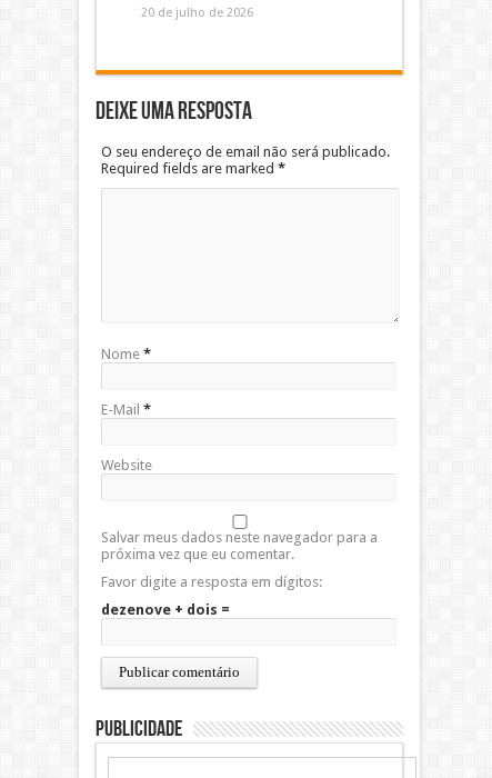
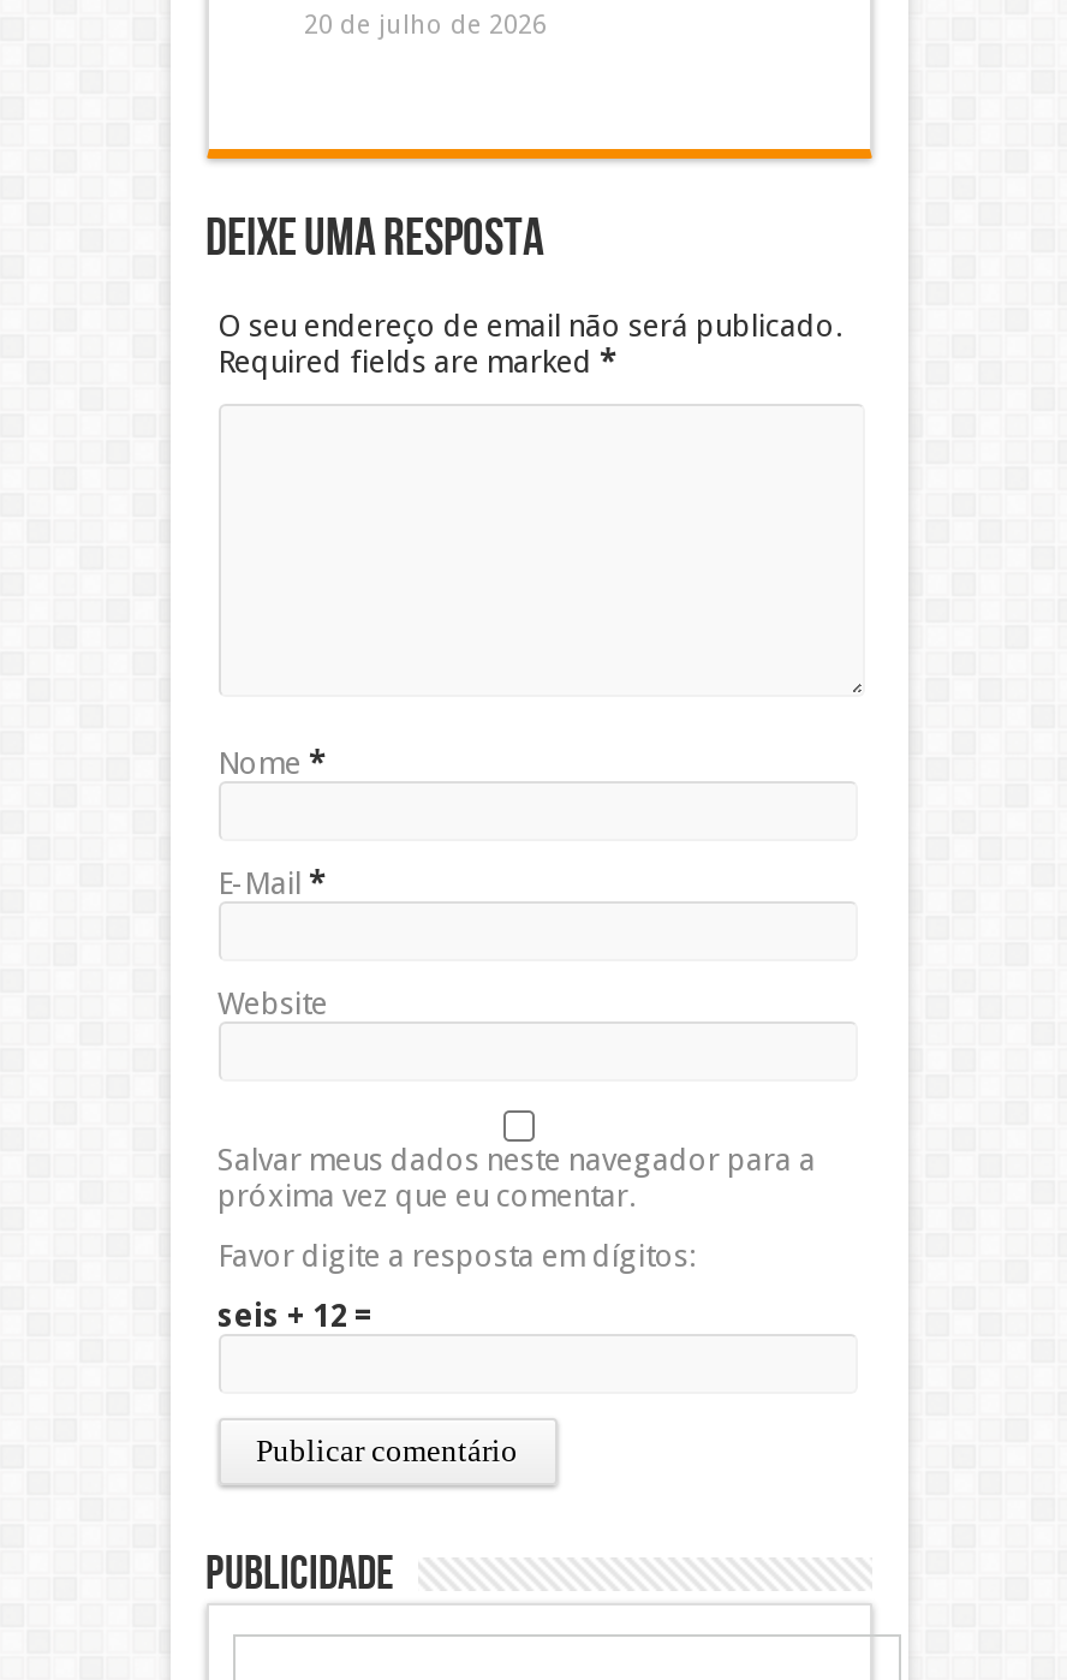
- dezenove + dois =
+ seis + 12 =
